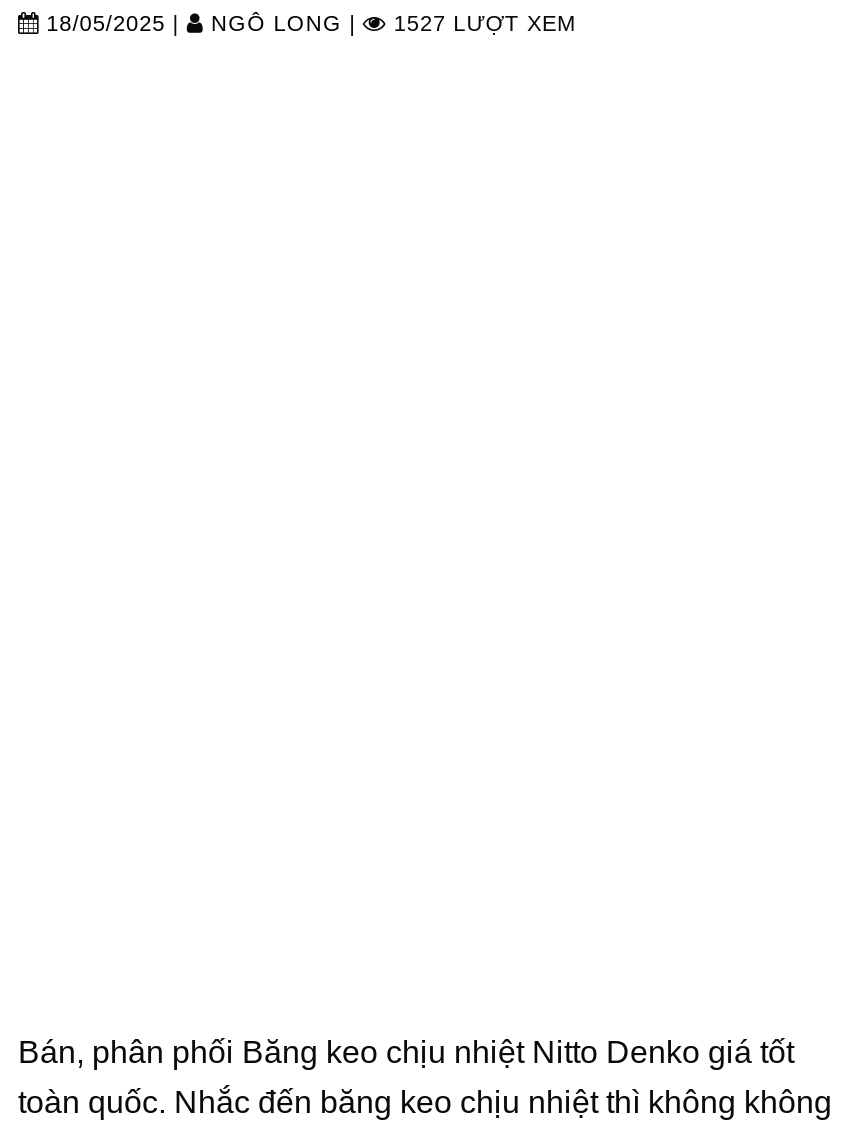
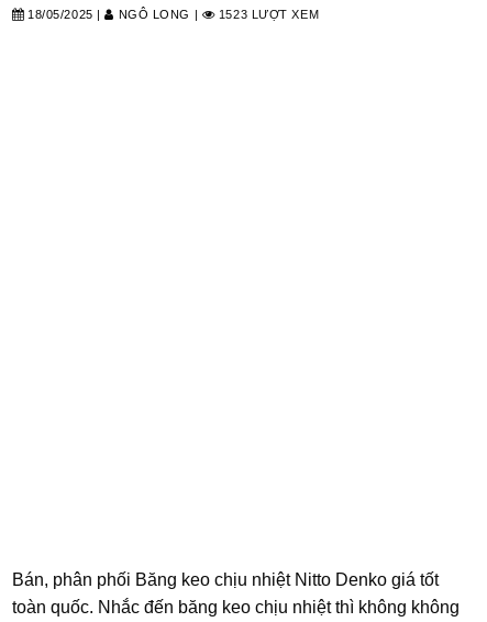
- 1527 LƯỢT XEM
+ 1523 LƯỢT XEM
